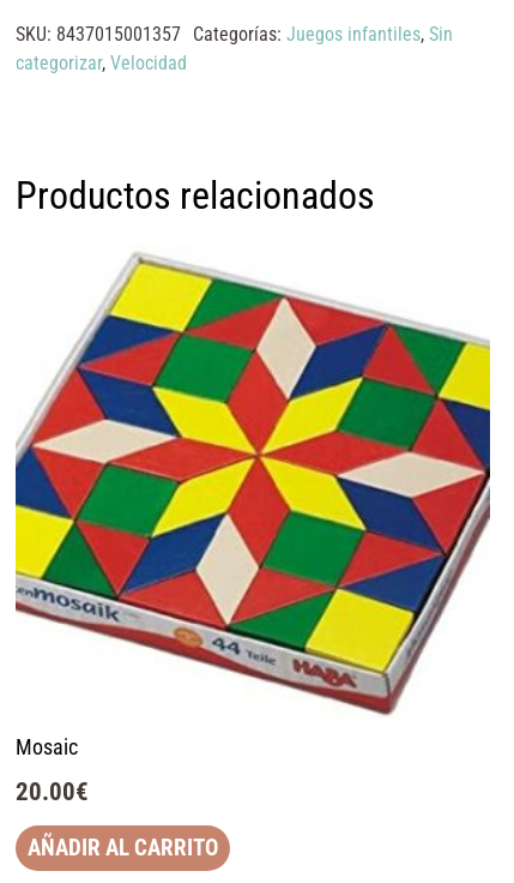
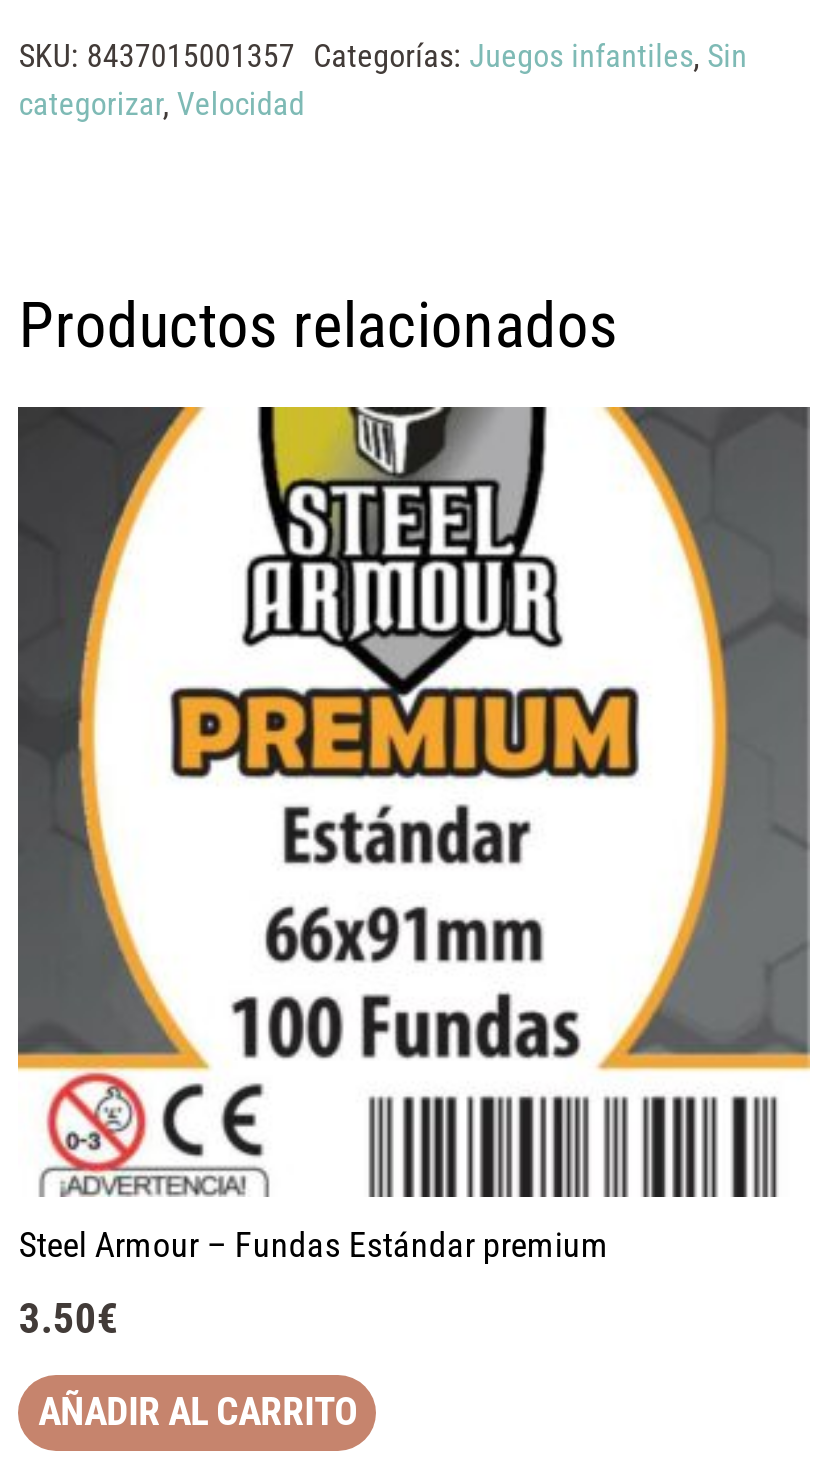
- [image]
- Mosaic
+ [image]
+ Steel Armour – Fundas Estándar premium

- 20.00€
+ 3.50€
